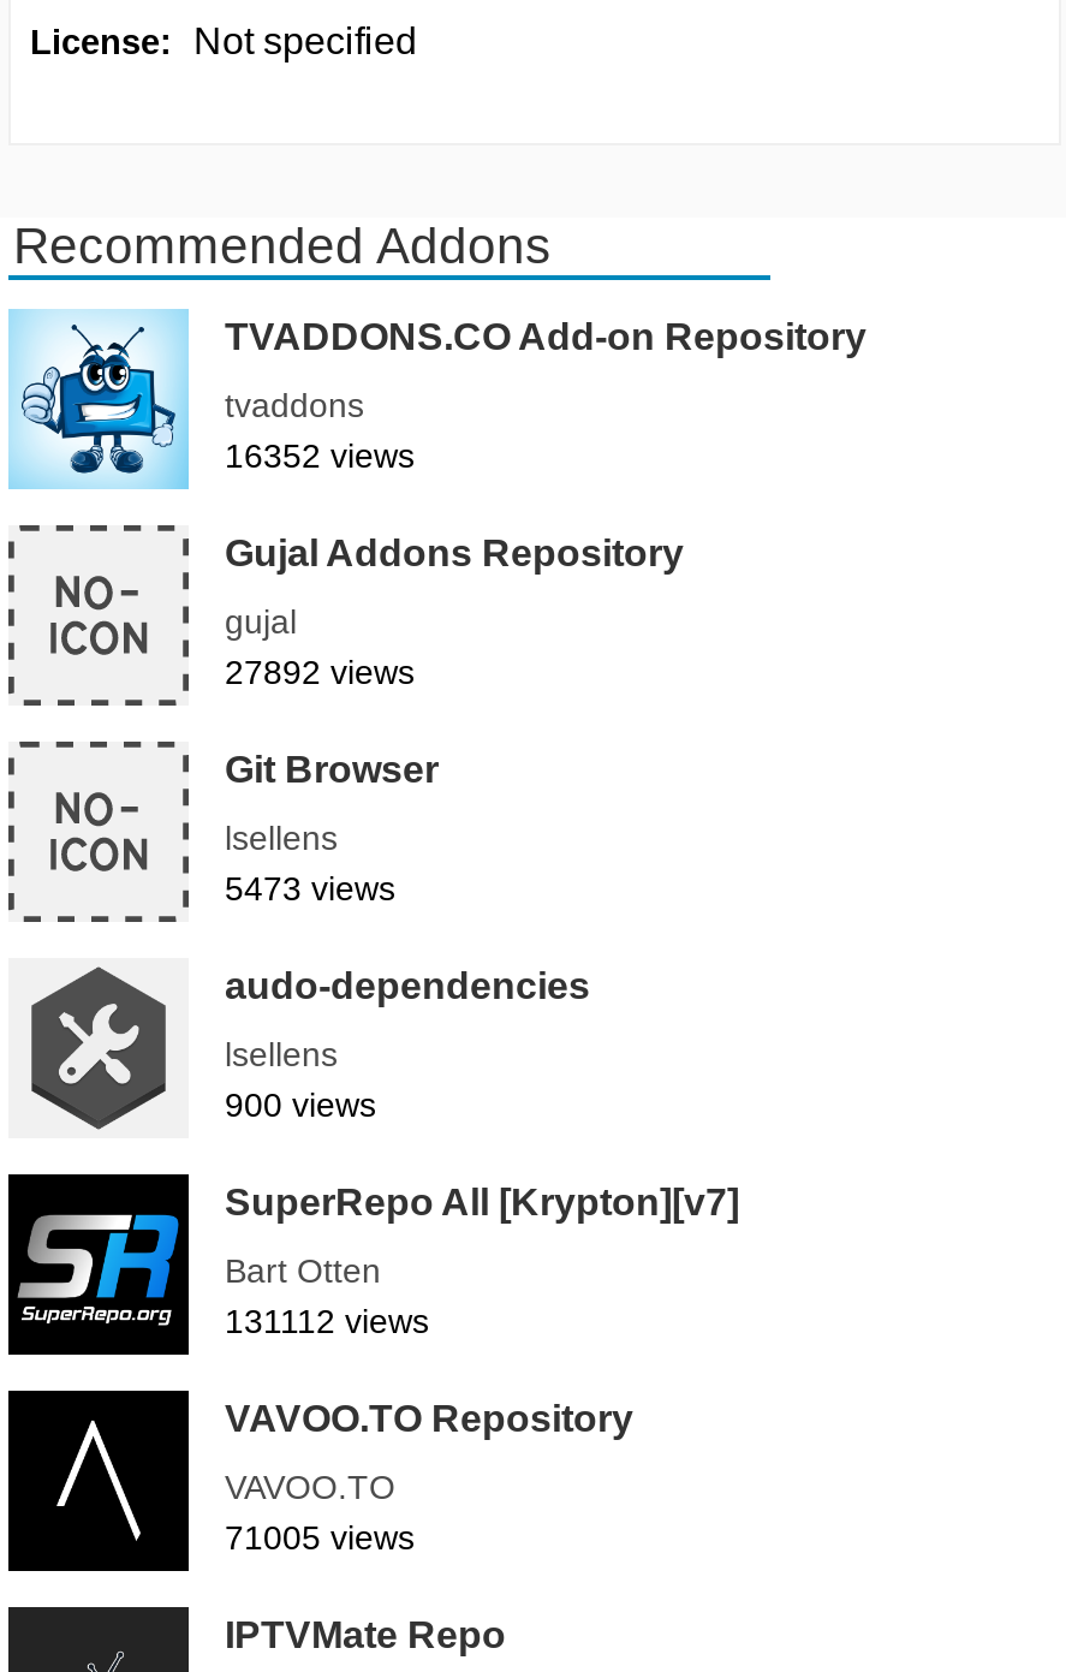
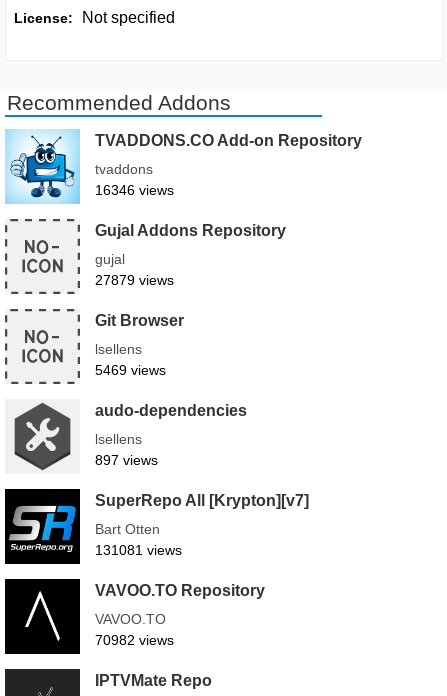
- 16352 views
+ 16346 views

- 27892 views
+ 27879 views

- 5473 views
+ 5469 views

- 900 views
+ 897 views

- 131112 views
+ 131081 views

- 71005 views
+ 70982 views
